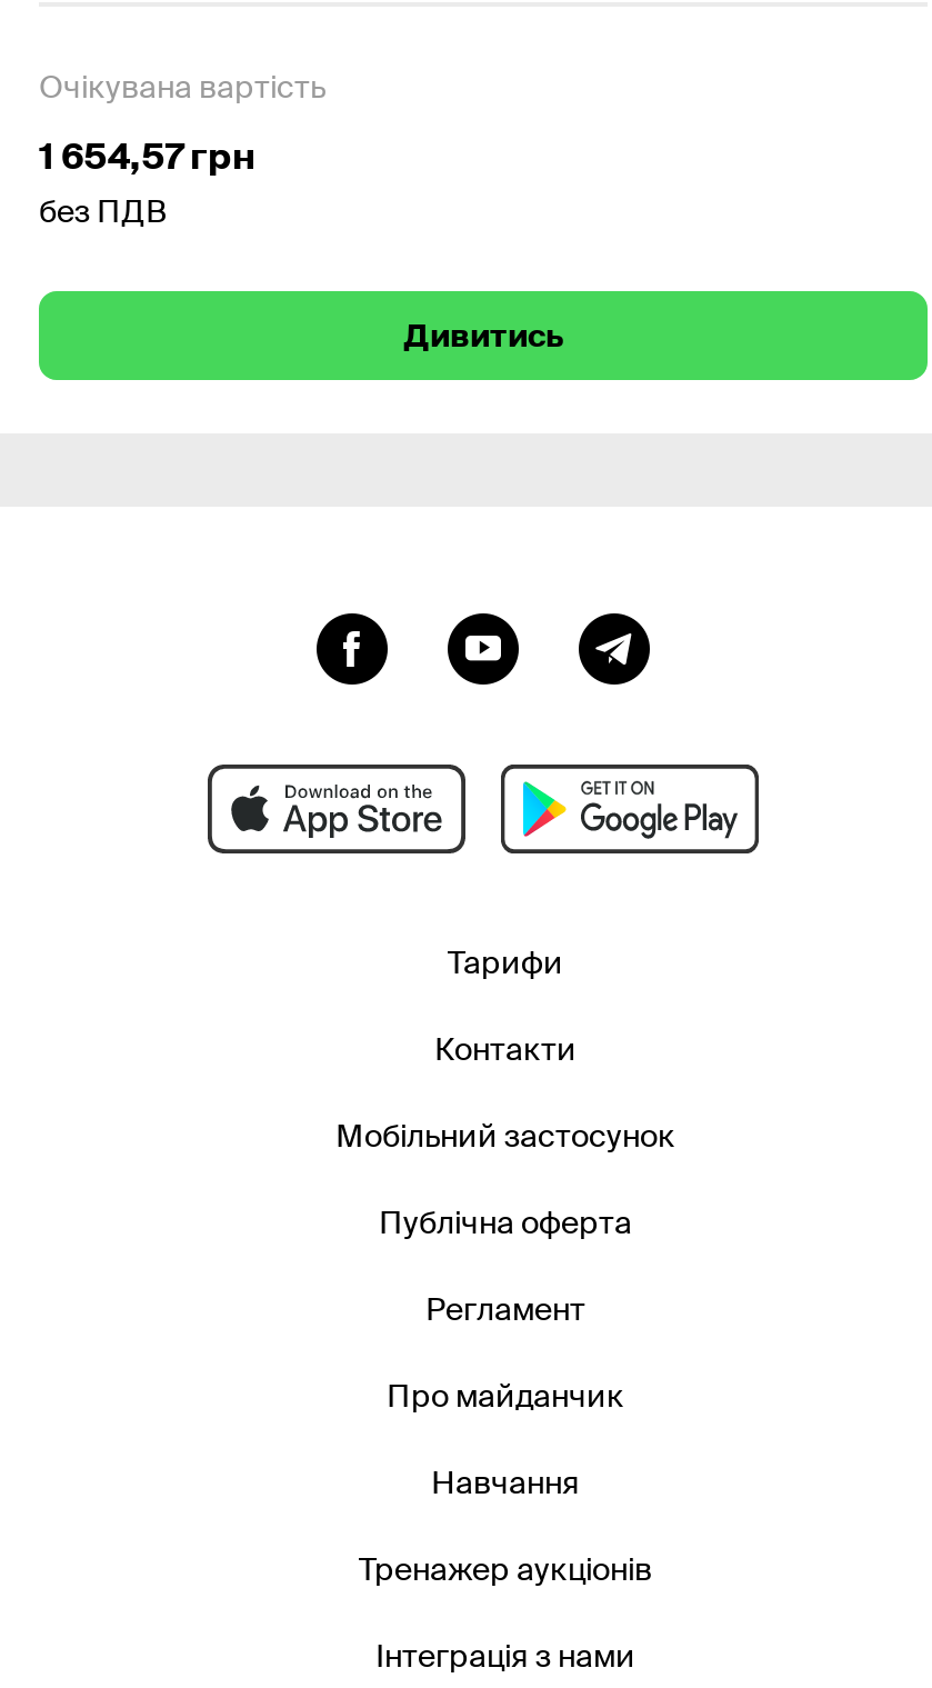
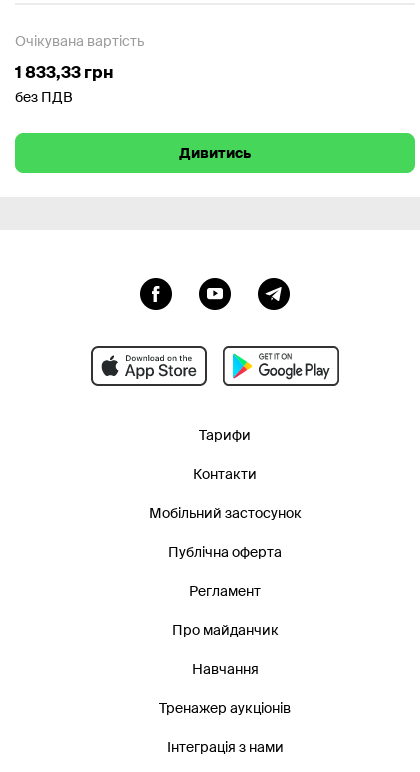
- 1 654,57 грн
+ 1 833,33 грн
